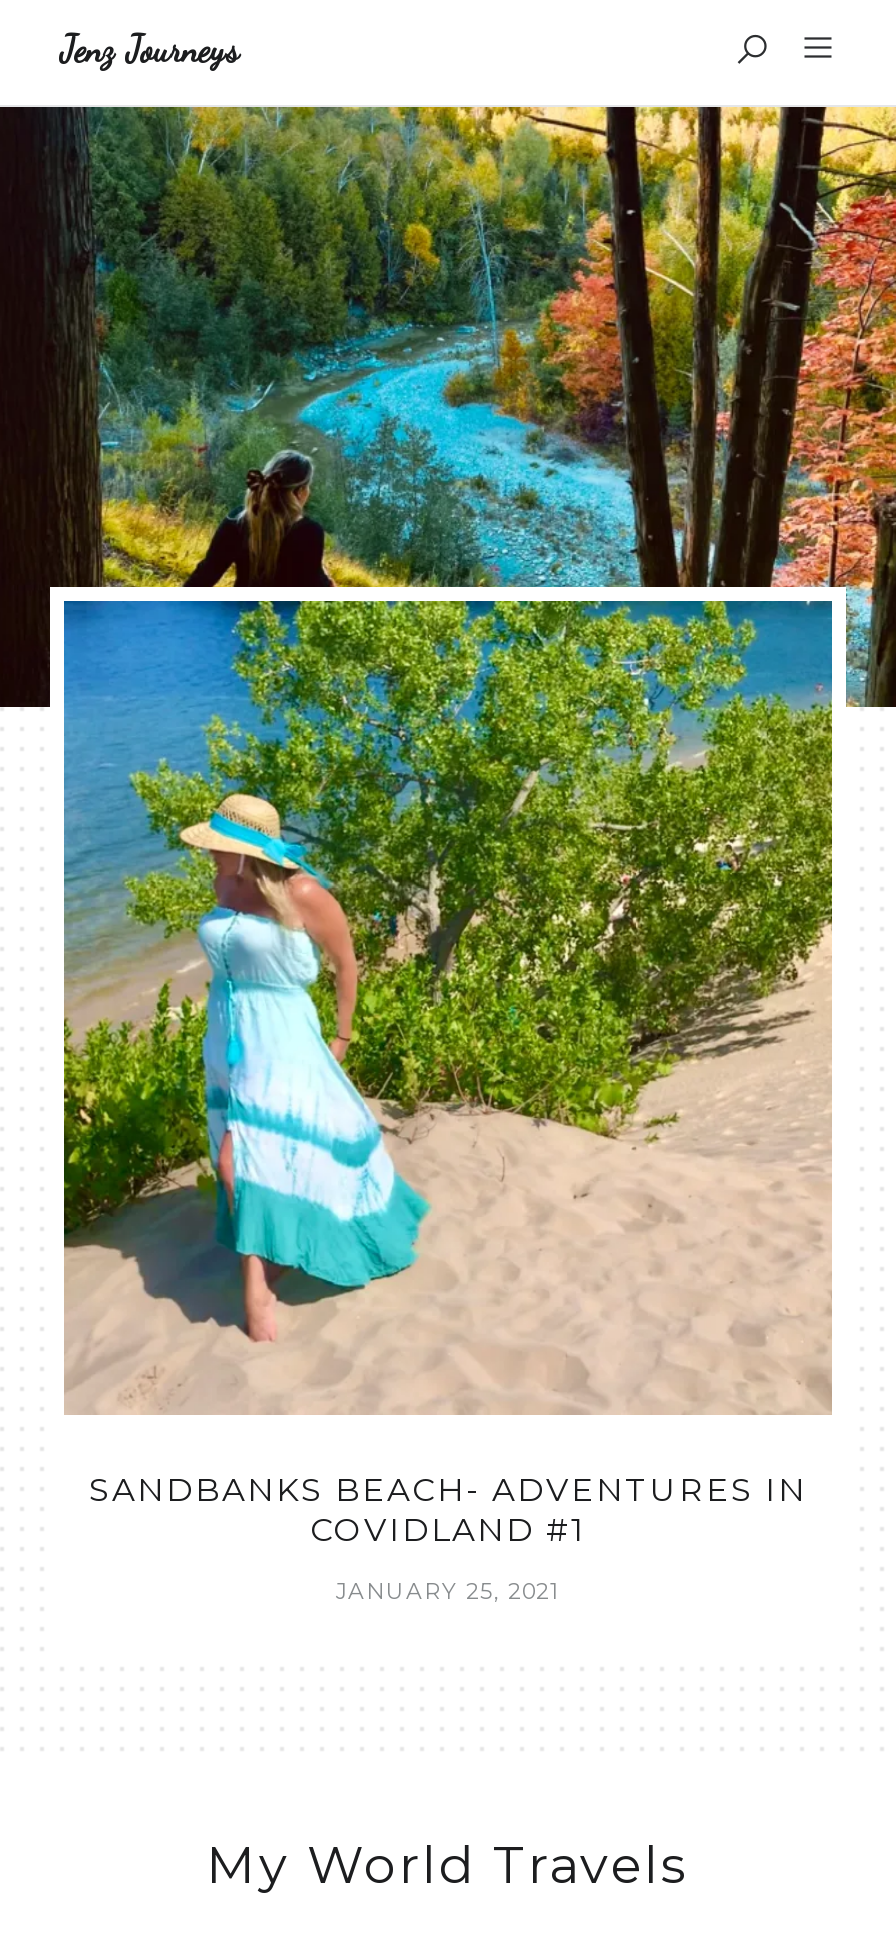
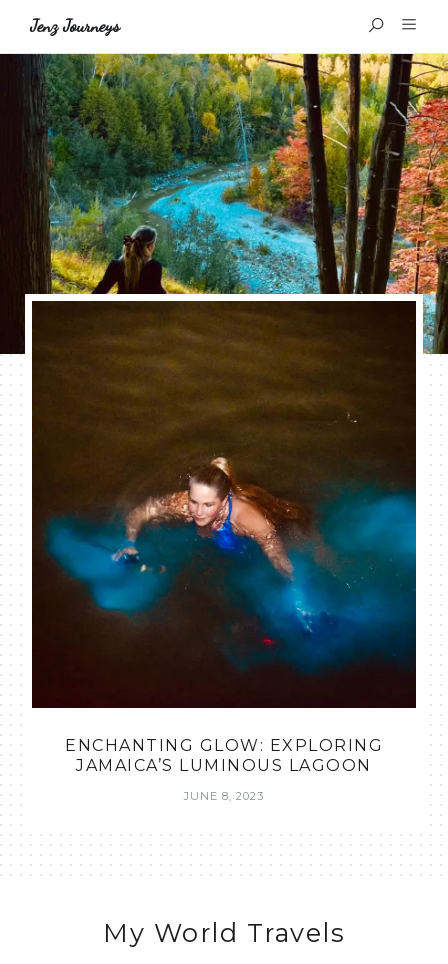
- [image]
- SANDBANKS BEACH- ADVENTURES IN
- COVIDLAND #1
+ [image]
+ ENCHANTING GLOW: EXPLORING
+ JAMAICA’S LUMINOUS LAGOON

- JANUARY 25, 2021
+ JUNE 8, 2023
